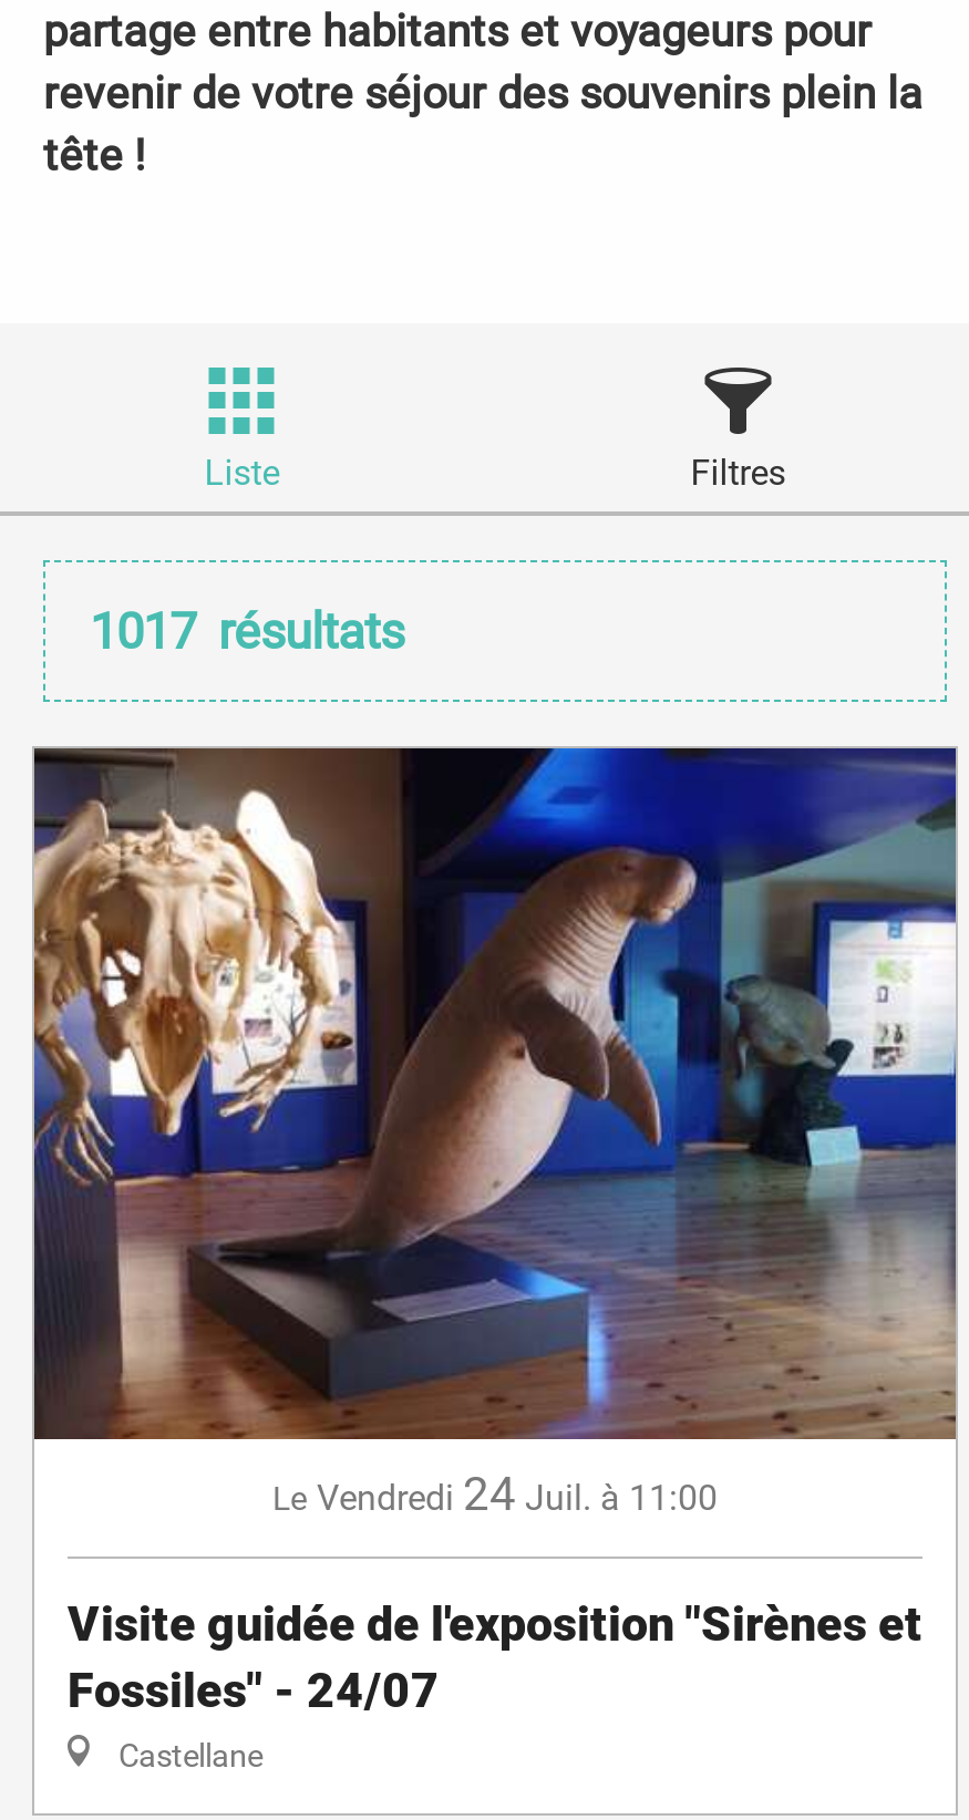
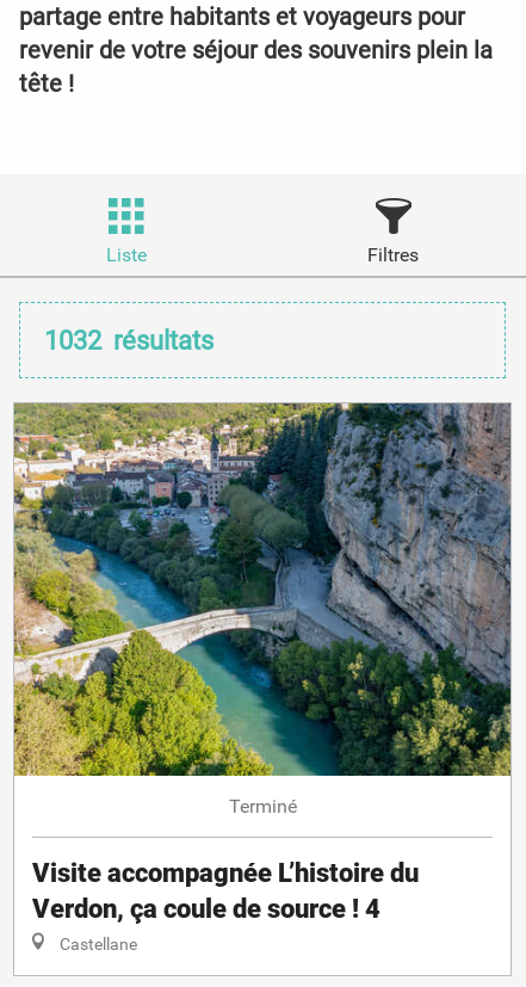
- 1017 résultats
+ 1032 résultats

- [image]
- Le Vendredi 24 Juil. à 11:00
+ [image]
+ Terminé

- Visite guidée de l'exposition "Sirènes et
- Fossiles" - 24/07
+ Visite accompagnée L’histoire du
+ Verdon, ça coule de source ! 4
